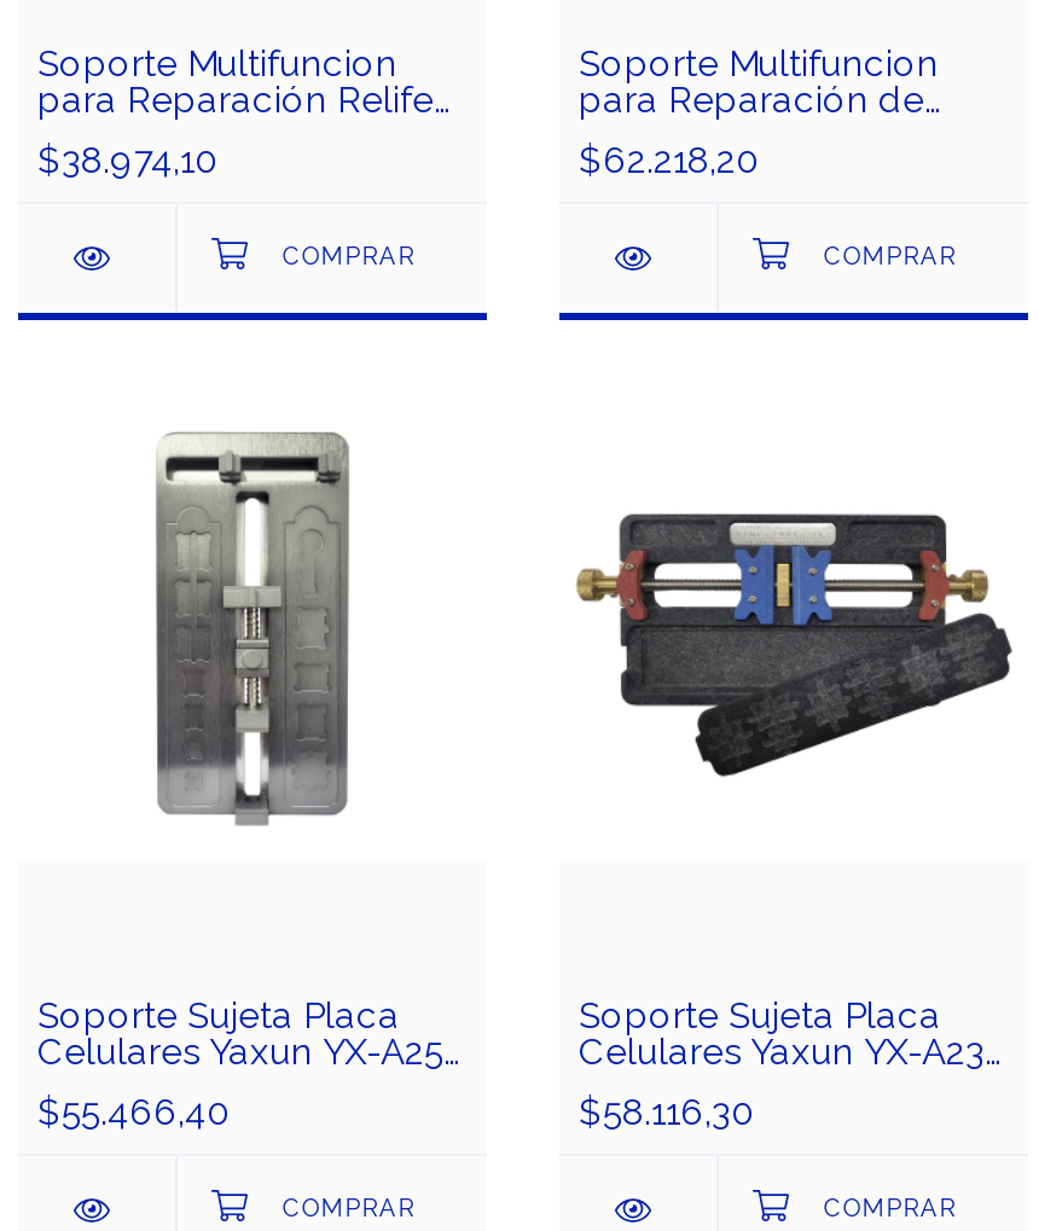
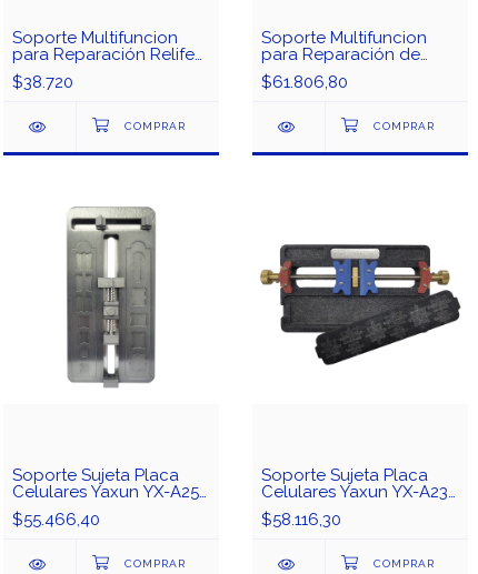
- $38.974,10
+ $38.720

- $62.218,20
+ $61.806,80
